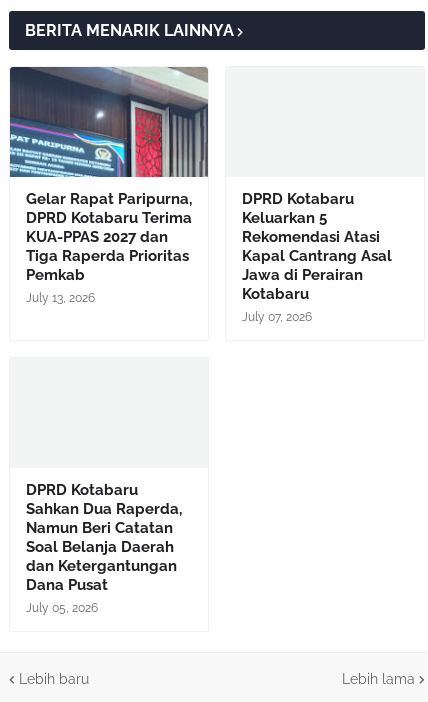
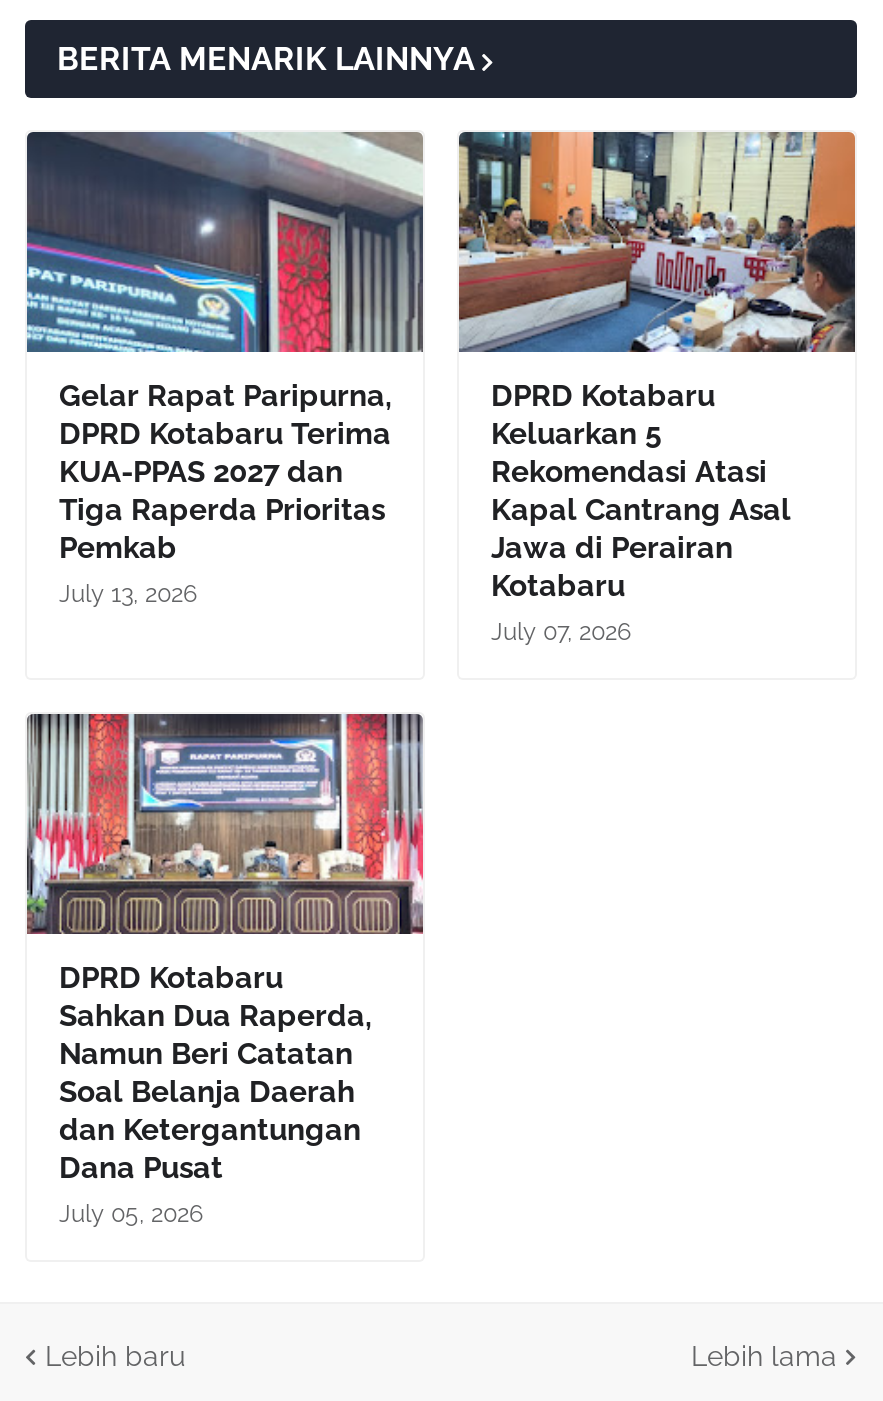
+ [image]

+ [image]
